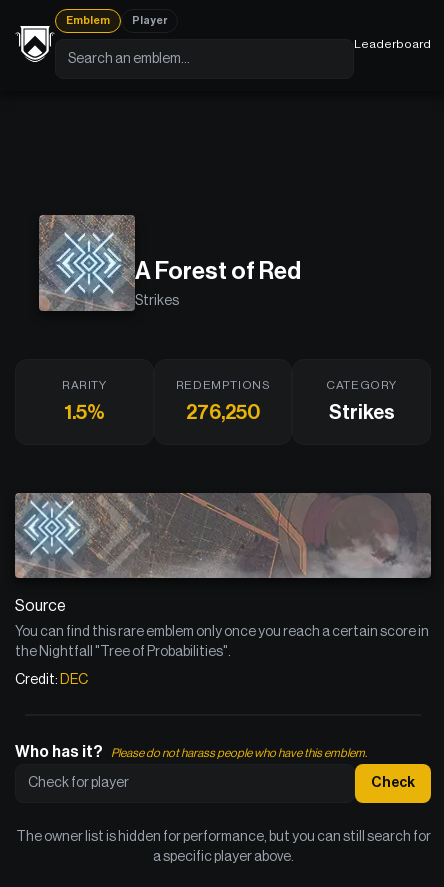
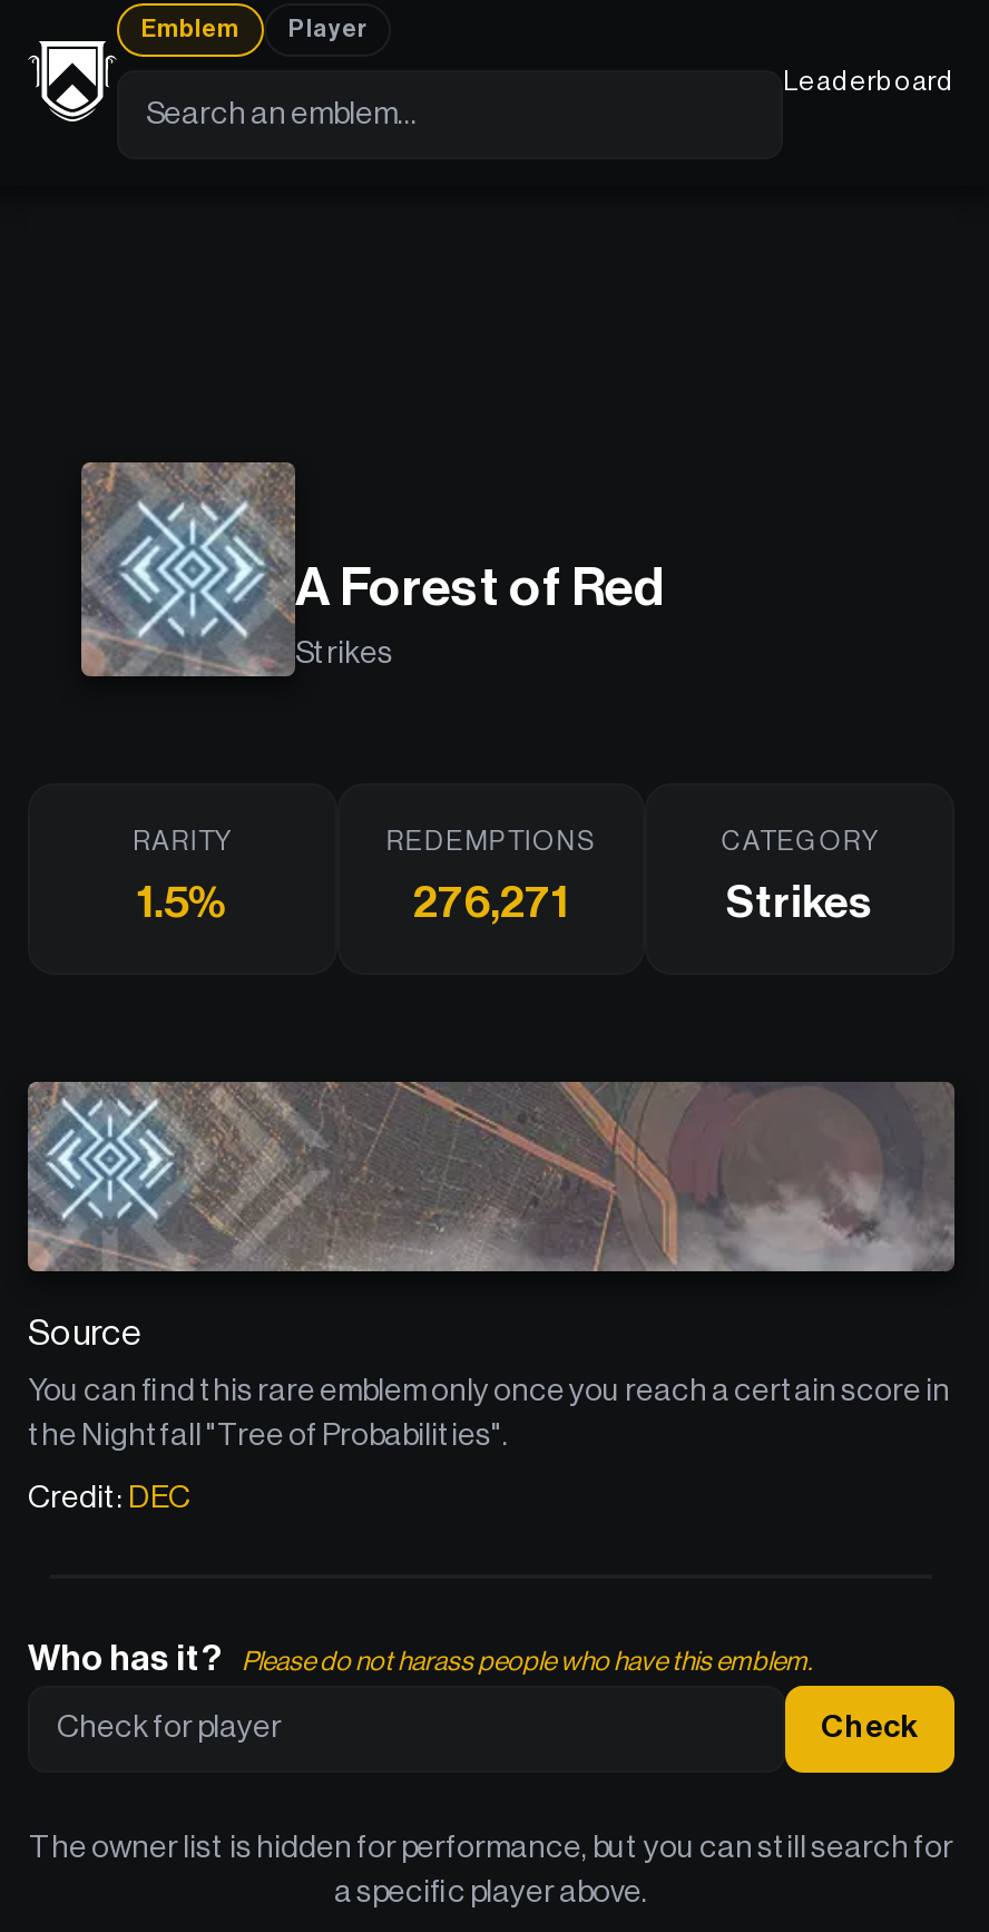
- 276,250
+ 276,271
